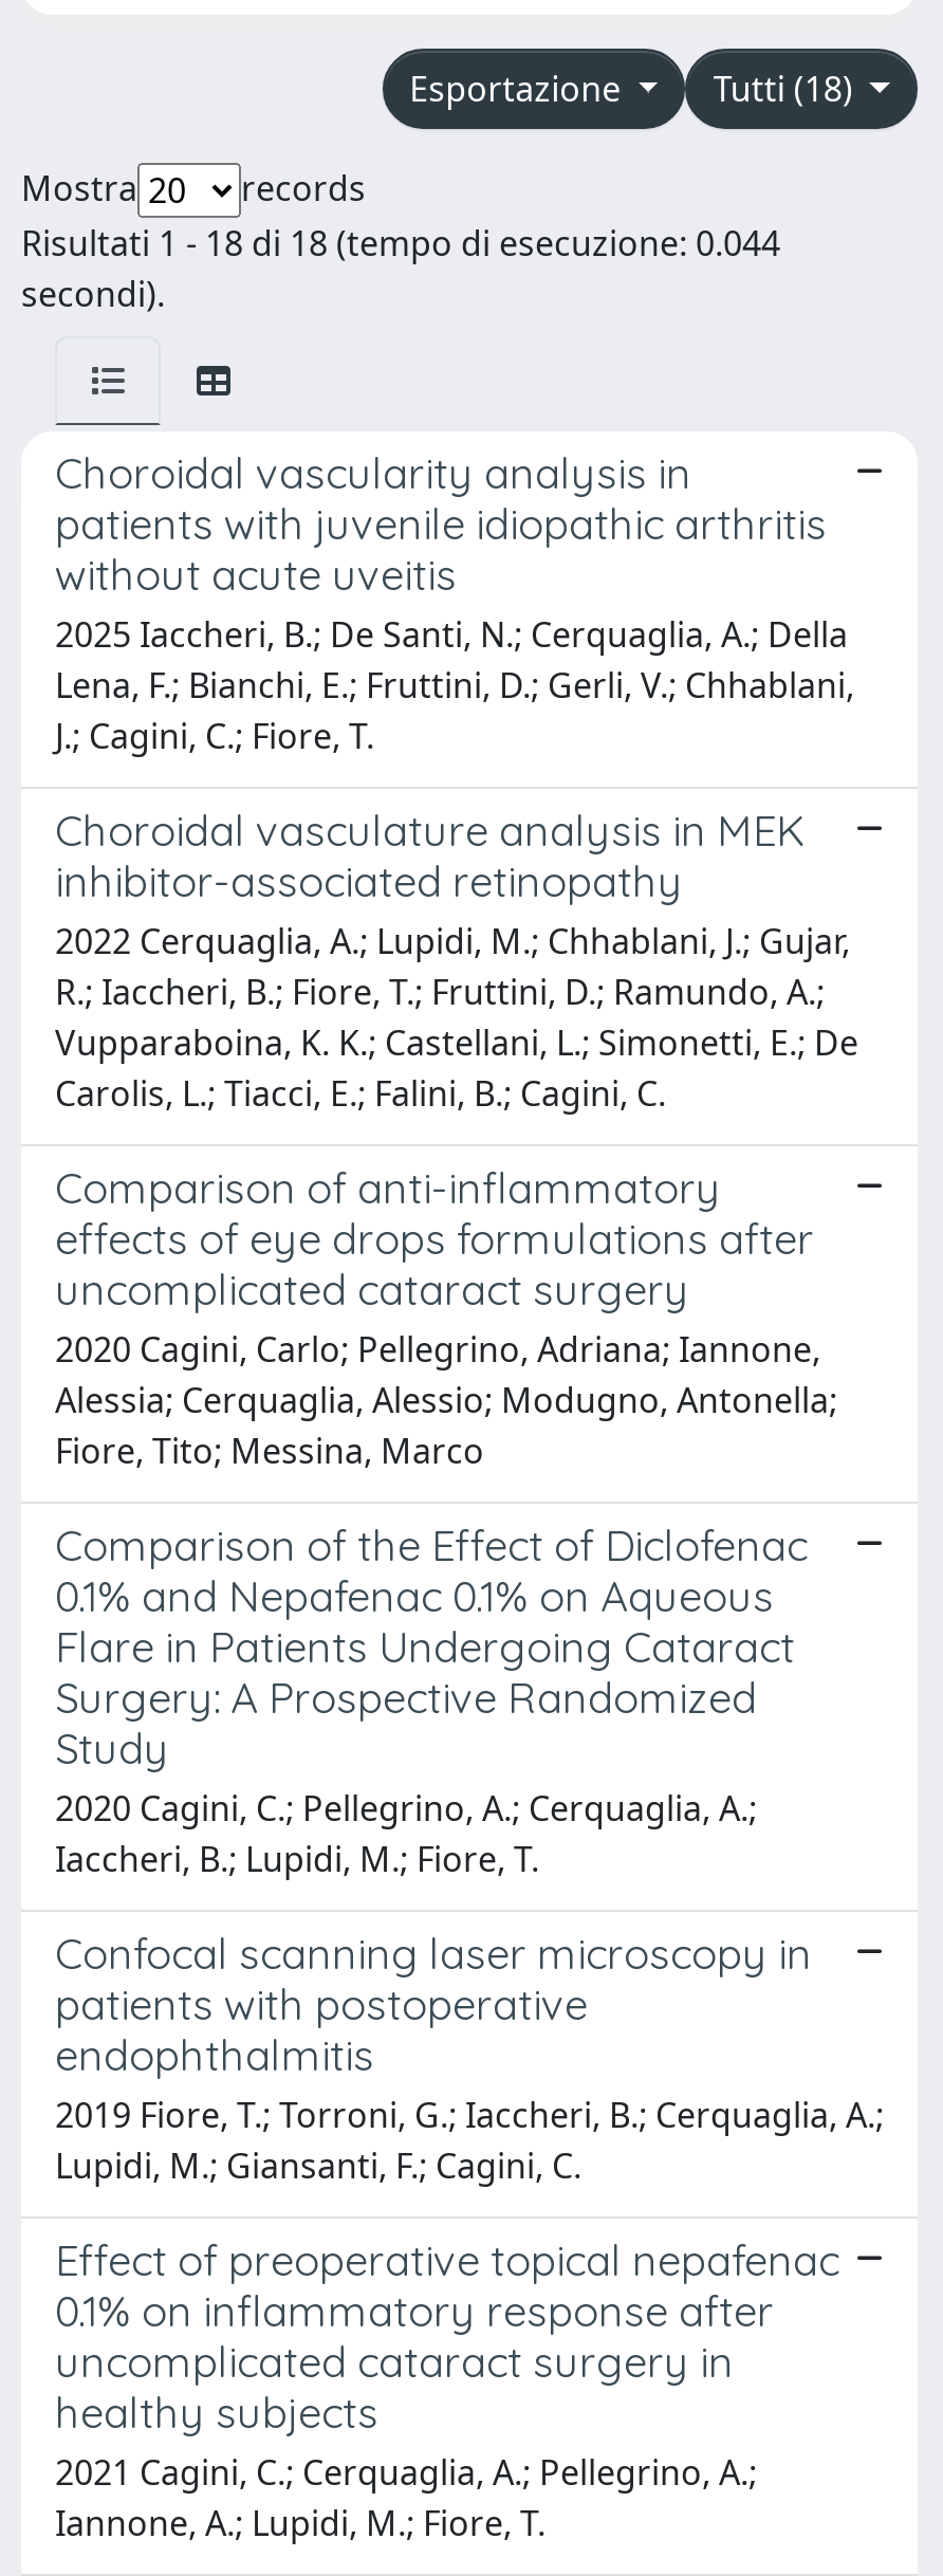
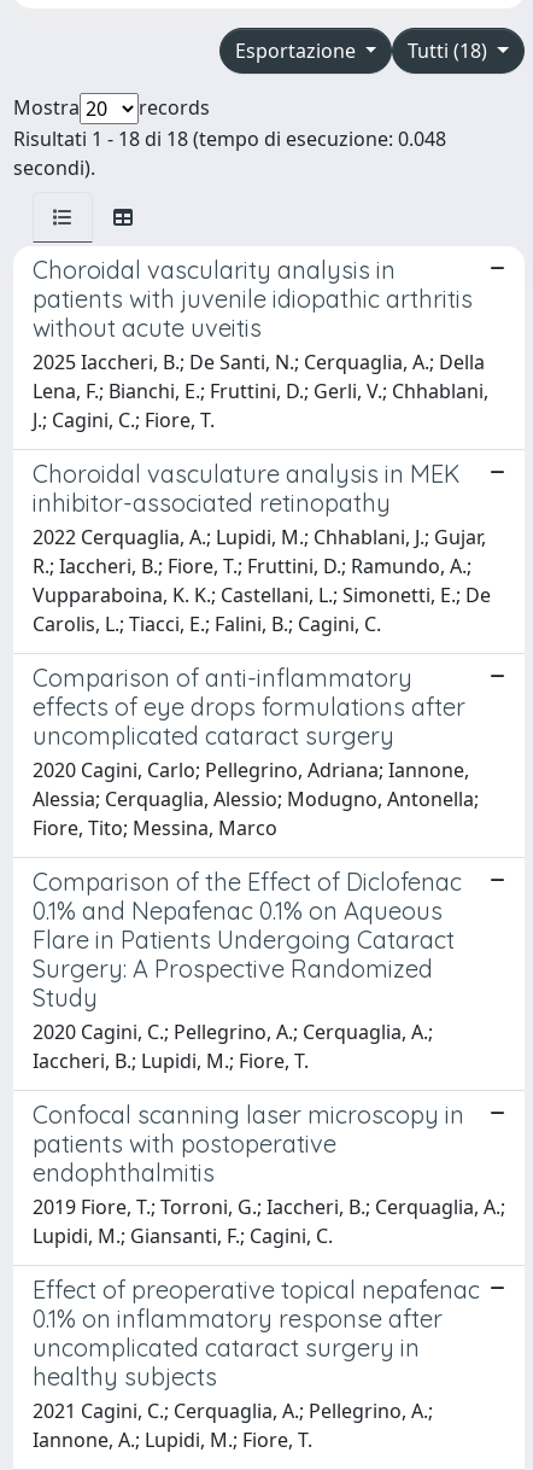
- Risultati 1 - 18 di 18 (tempo di esecuzione: 0.044
+ Risultati 1 - 18 di 18 (tempo di esecuzione: 0.048
